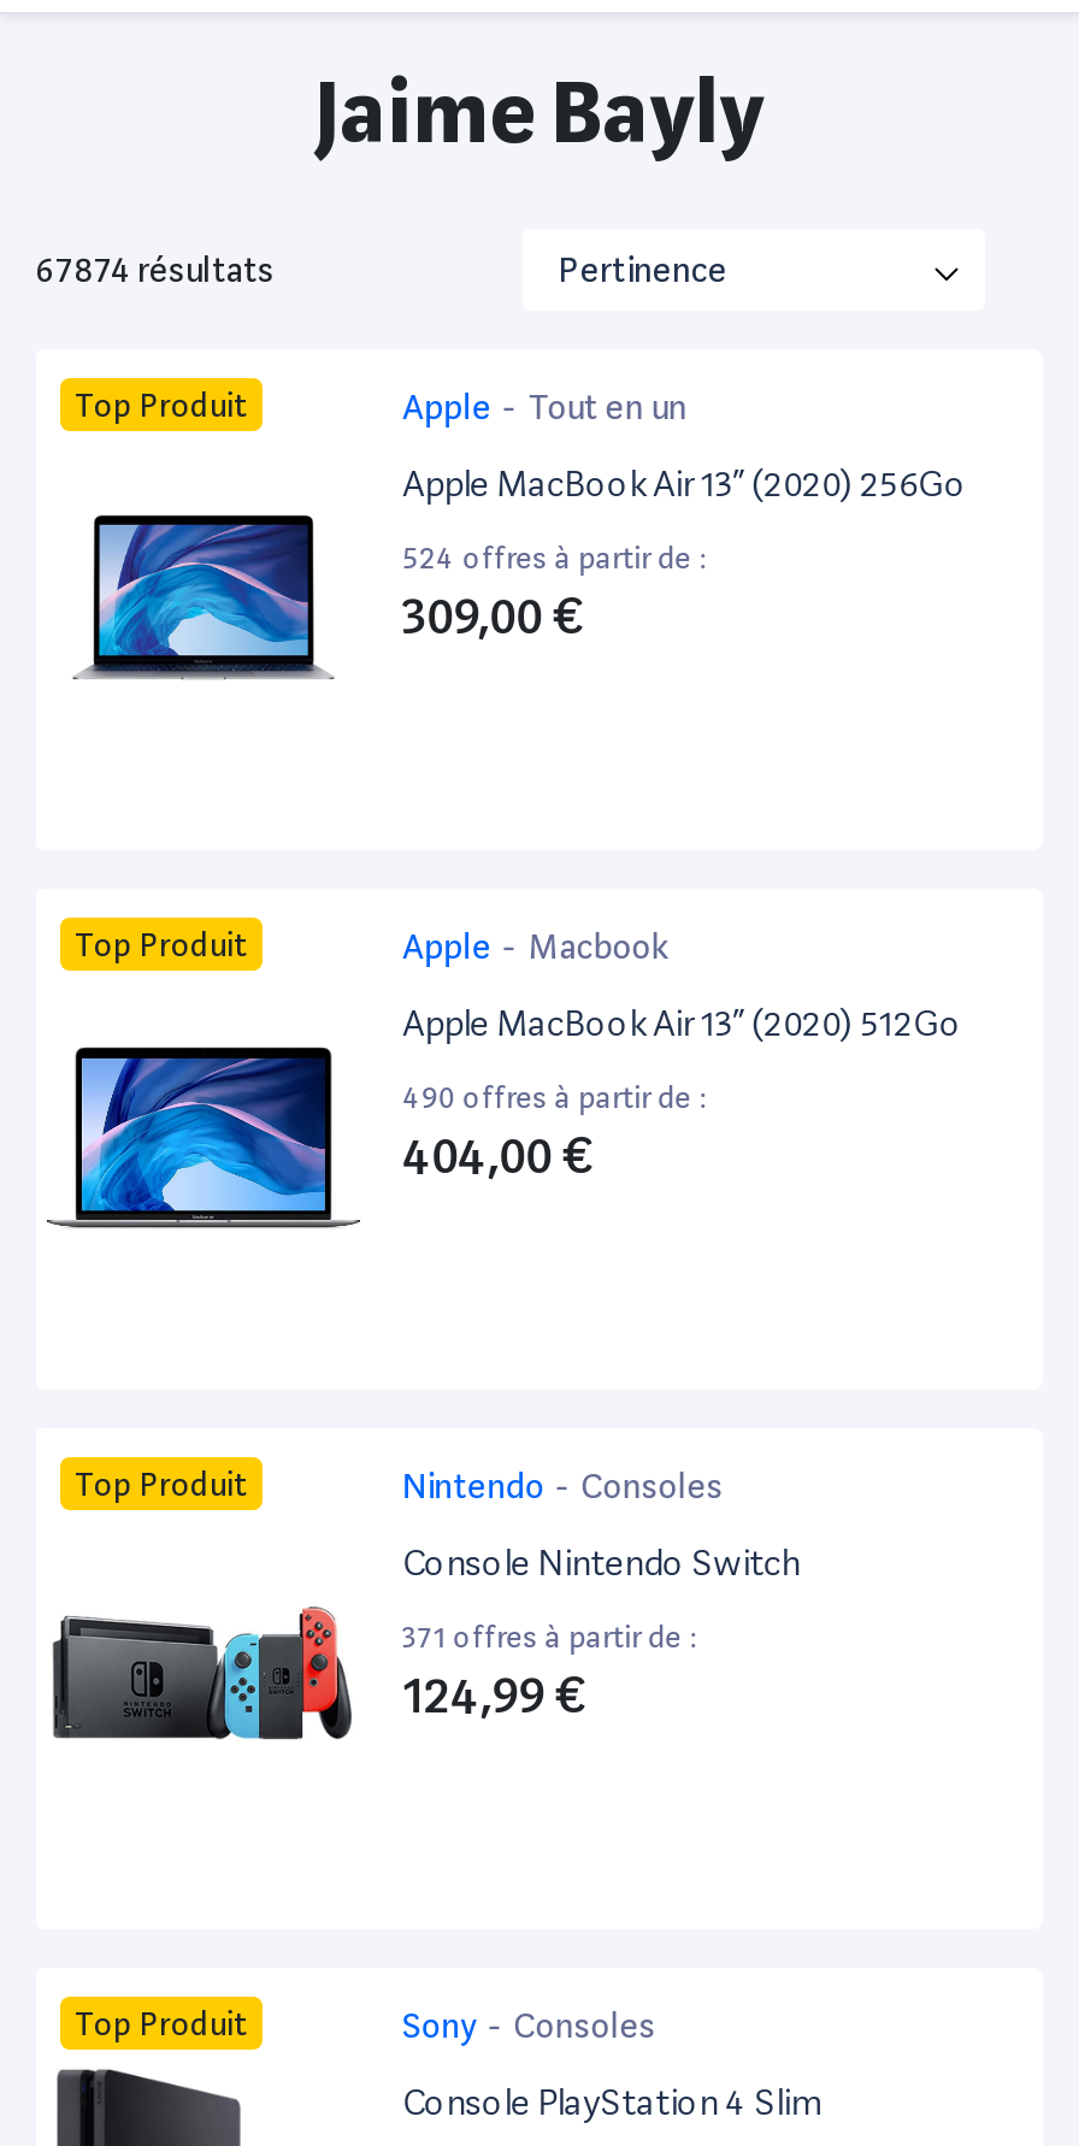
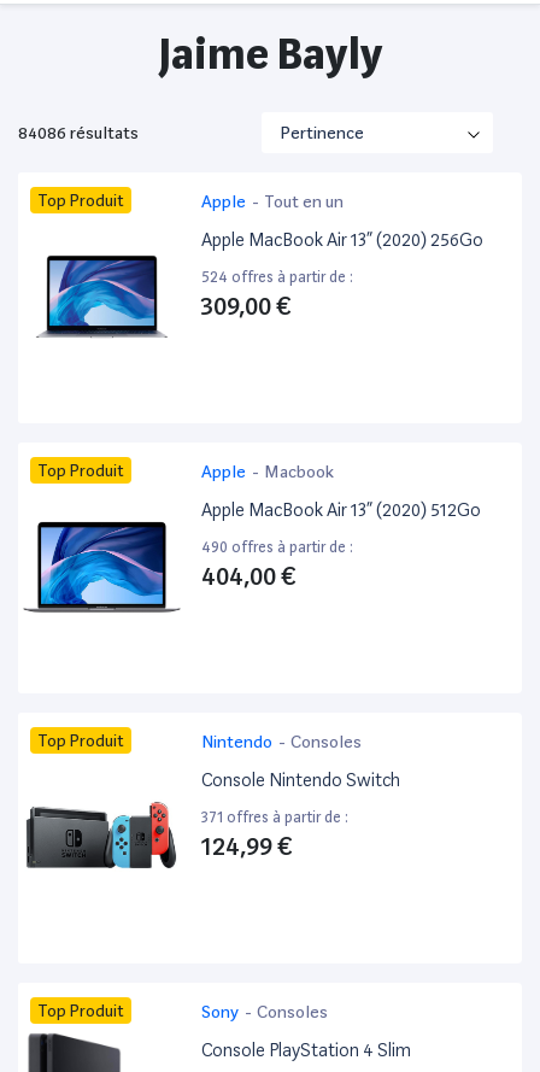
- 67874 résultats
+ 84086 résultats
